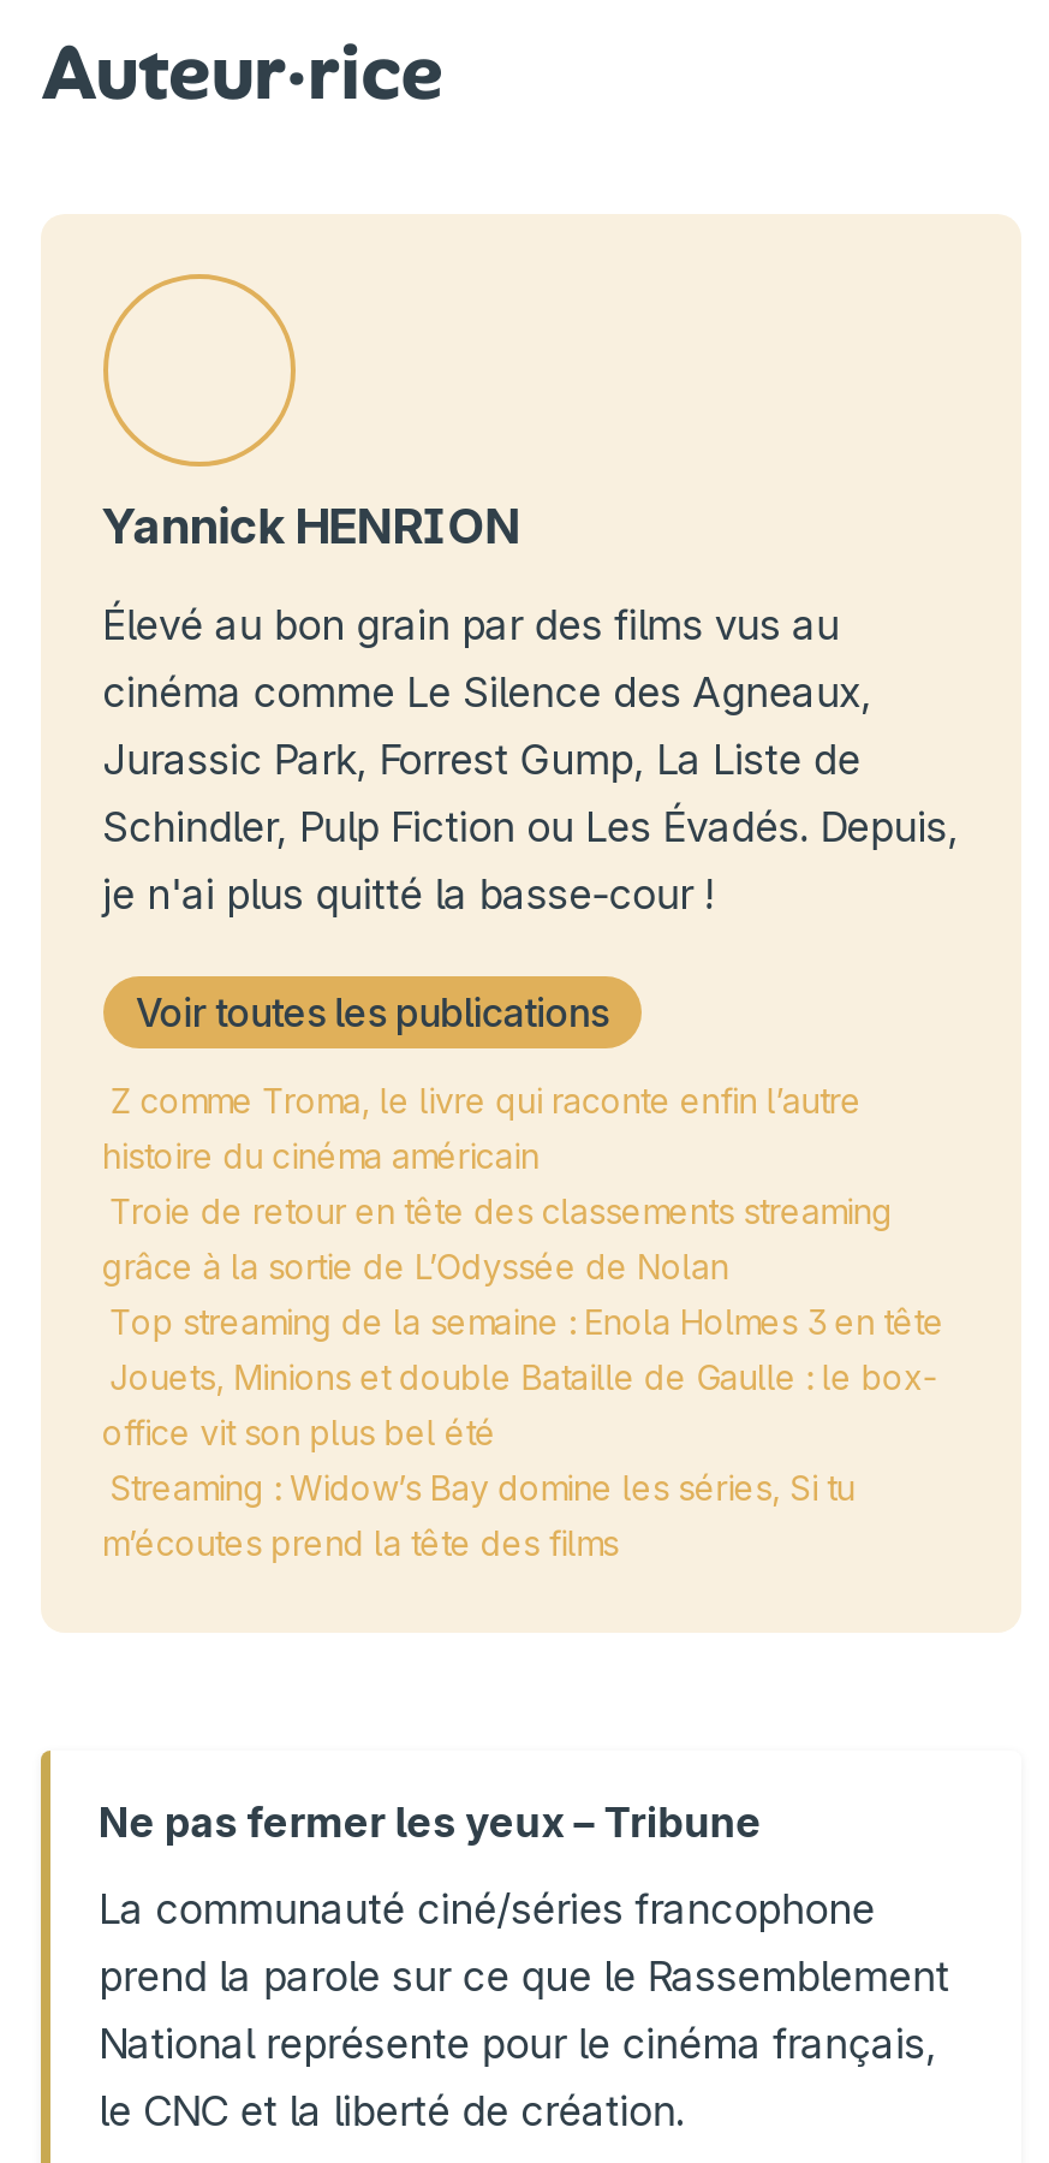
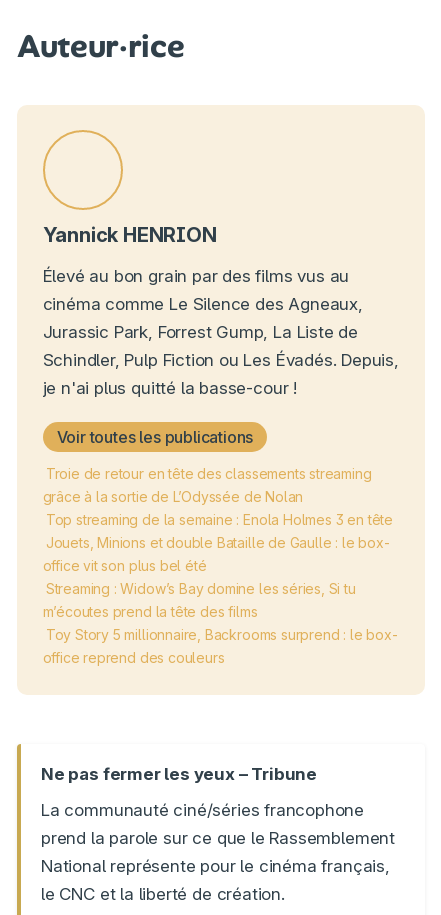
- Z comme Troma, le livre qui raconte enfin l’autre
- histoire du cinéma américain

moved up: Troie de retour en tête des classements streaming | grâce à la sortie de L’Odyssée de Nolan | Top streaming de la semaine : Enola Holmes 3 en tête | Jouets, Minions et double Bataille de Gaulle : le box- | office vit son plus bel été | Streaming : Widow’s Bay domine les séries, Si tu | m’écoutes prend la tête des films

+ Toy Story 5 millionnaire, Backrooms surprend : le box-
+ office reprend des couleurs
